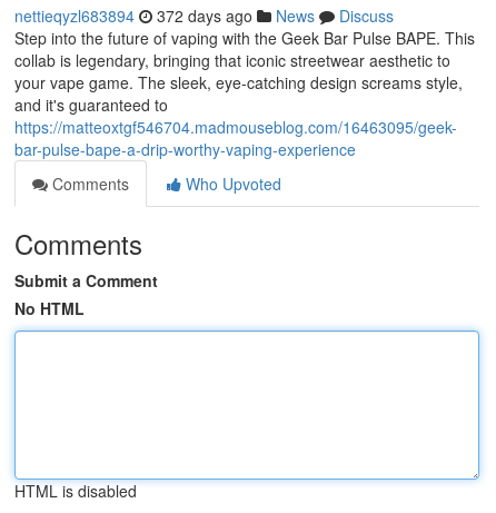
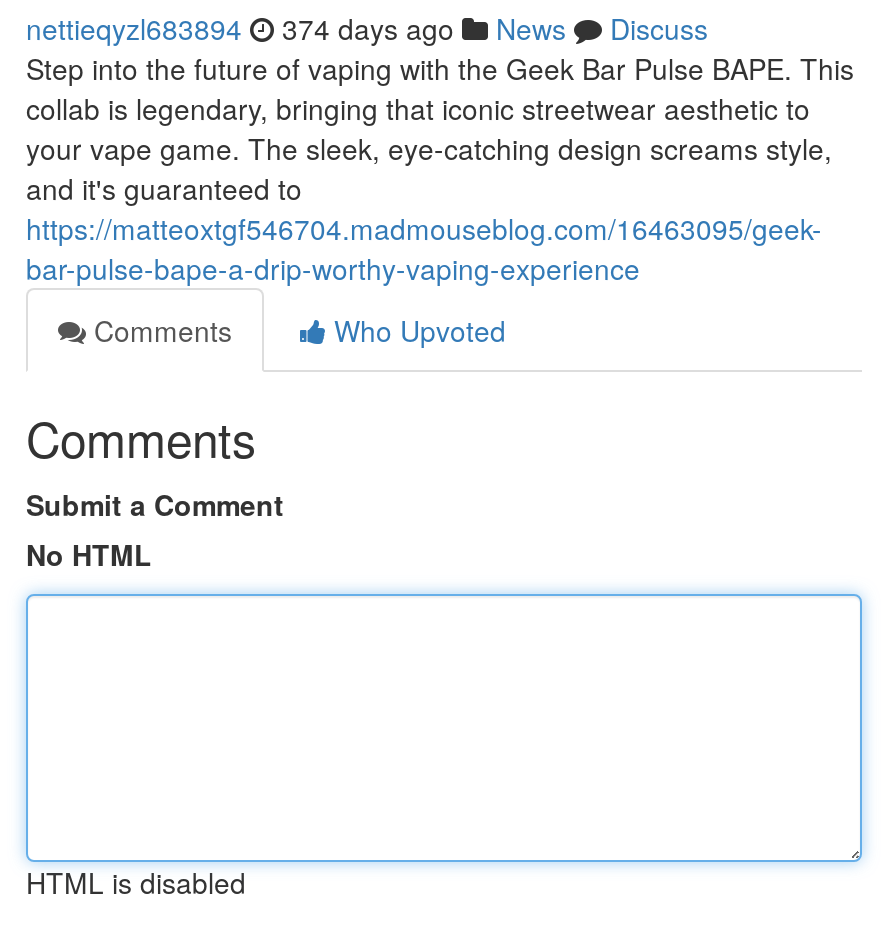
- nettieqyzl683894 372 days ago News Discuss
+ nettieqyzl683894 374 days ago News Discuss
